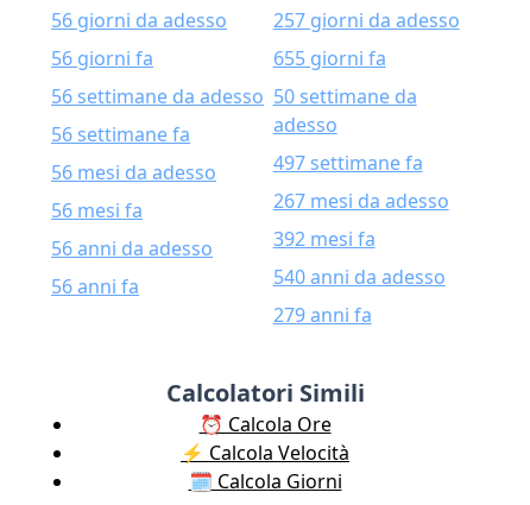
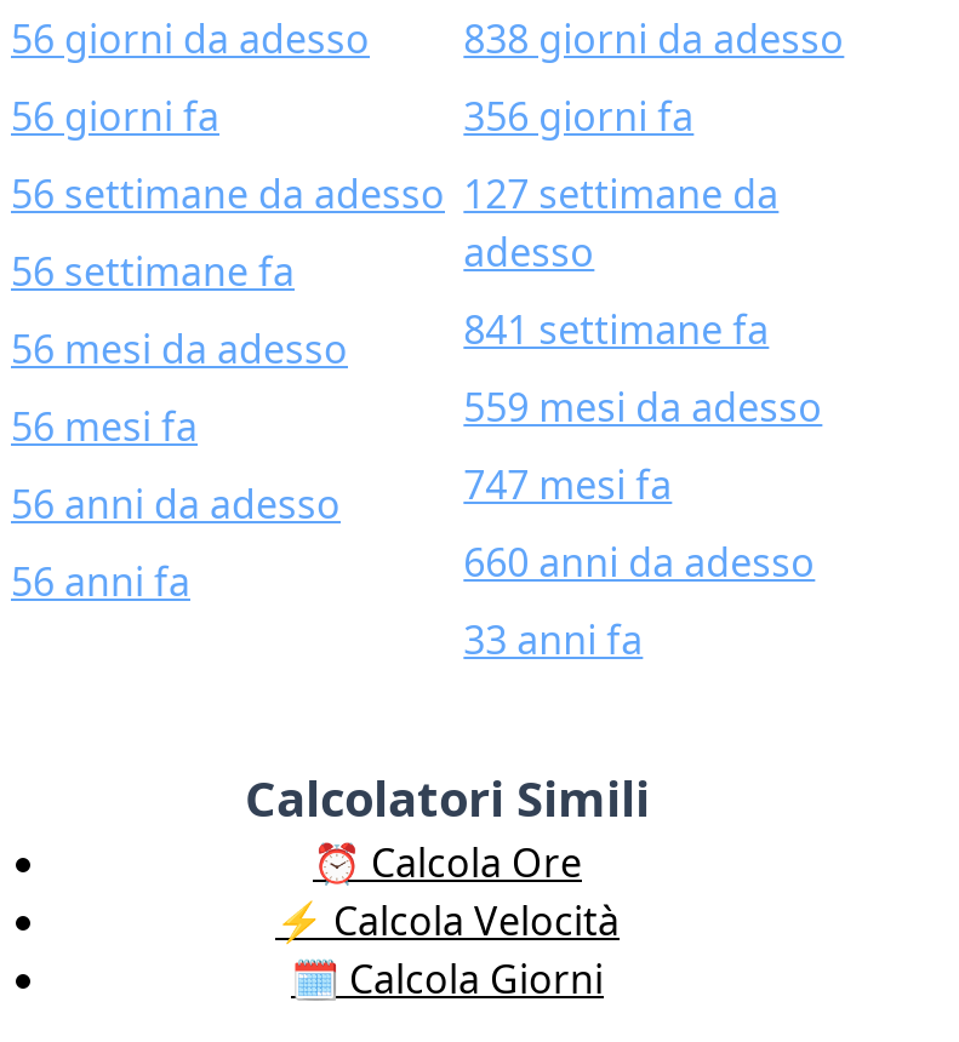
- 257 giorni da adesso
+ 838 giorni da adesso

- 655 giorni fa
+ 356 giorni fa

- 56 settimane da adesso 50 settimane da
+ 56 settimane da adesso 127 settimane da

- 497 settimane fa
+ 841 settimane fa

- 267 mesi da adesso
+ 559 mesi da adesso

- 392 mesi fa
+ 747 mesi fa

- 540 anni da adesso
+ 660 anni da adesso

- 279 anni fa
+ 33 anni fa
